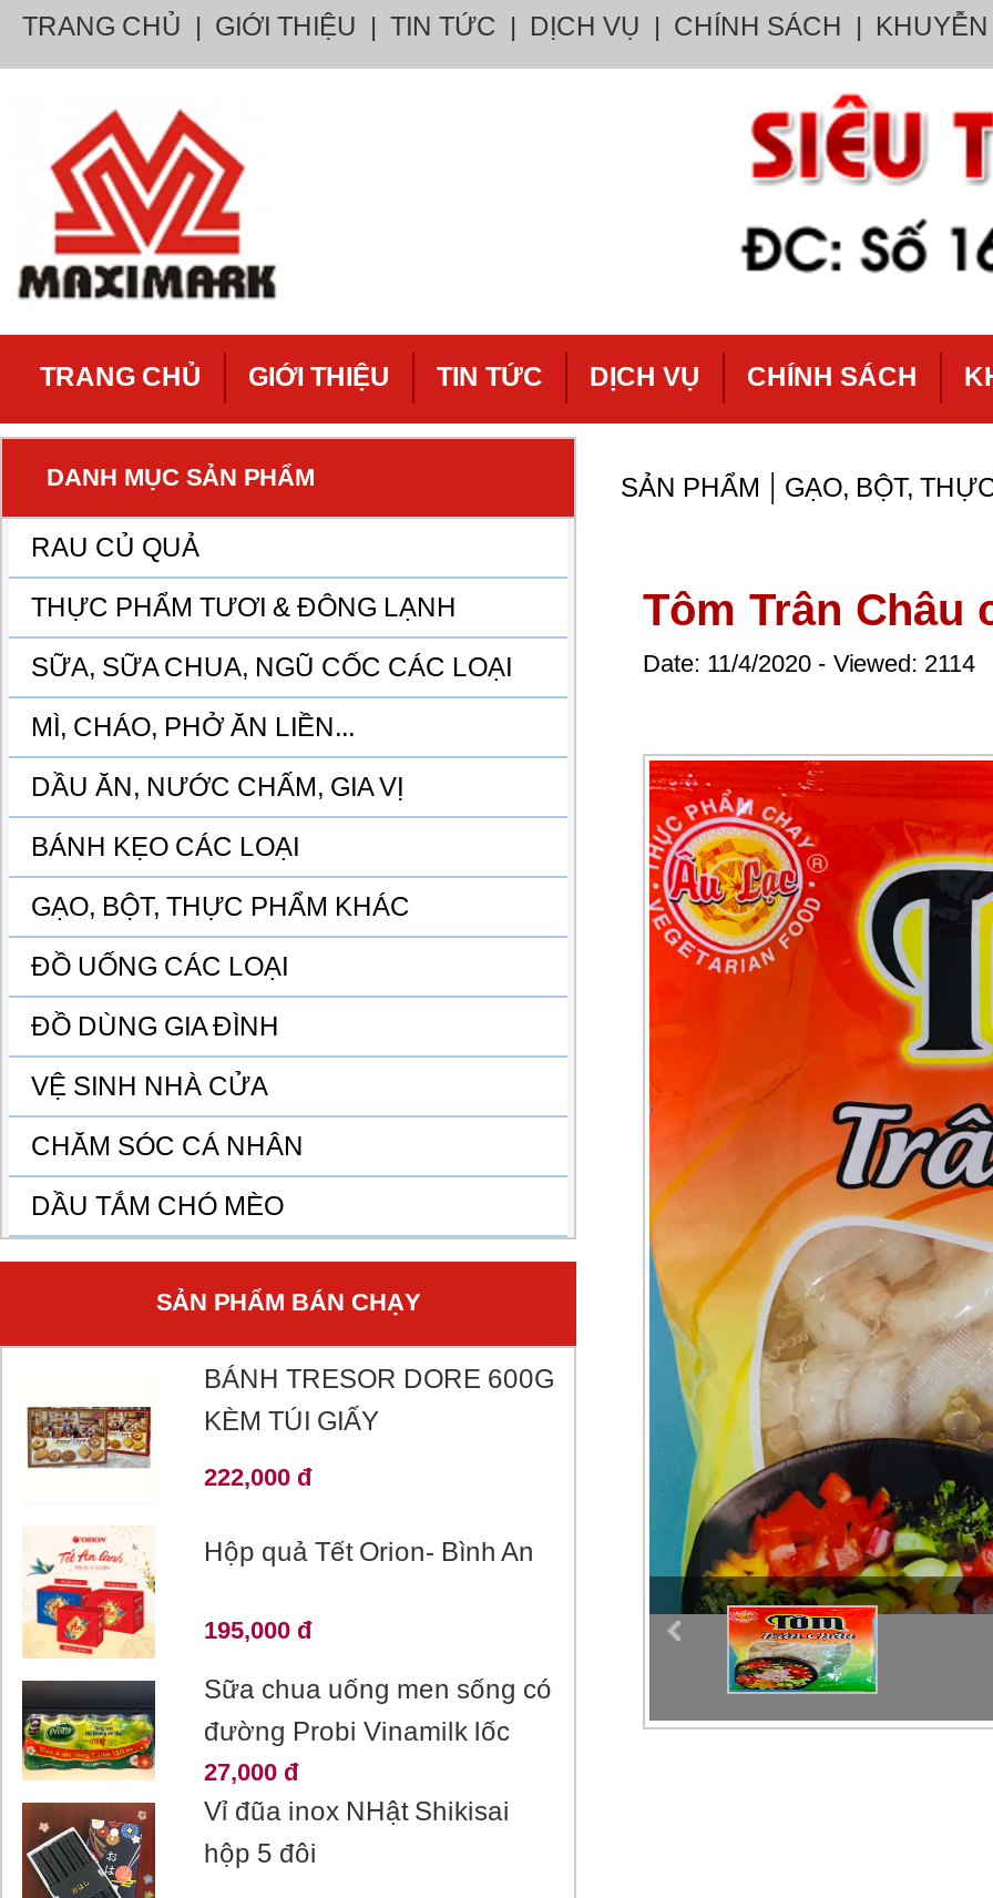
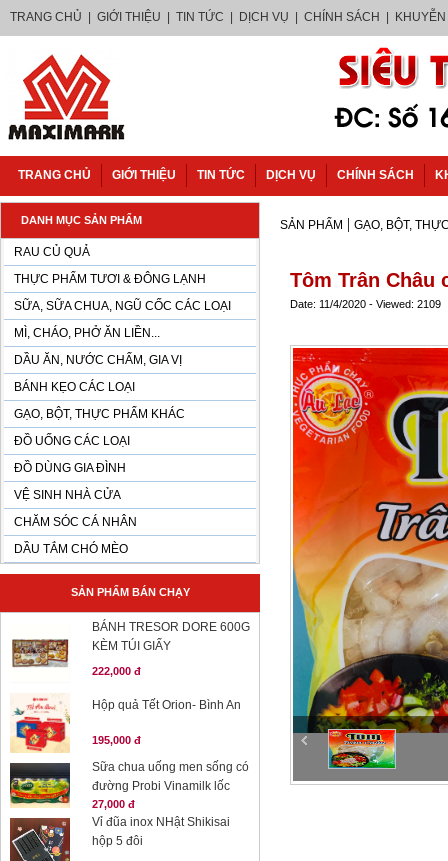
- Date: 11/4/2020 - Viewed: 2114
+ Date: 11/4/2020 - Viewed: 2109
